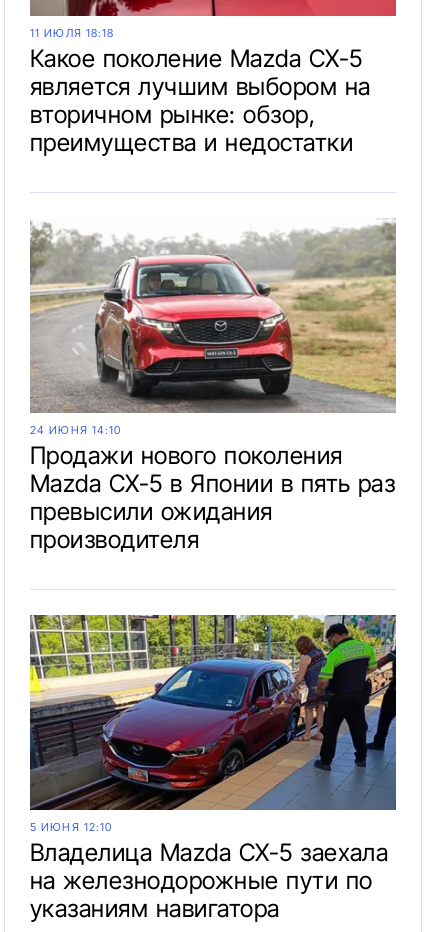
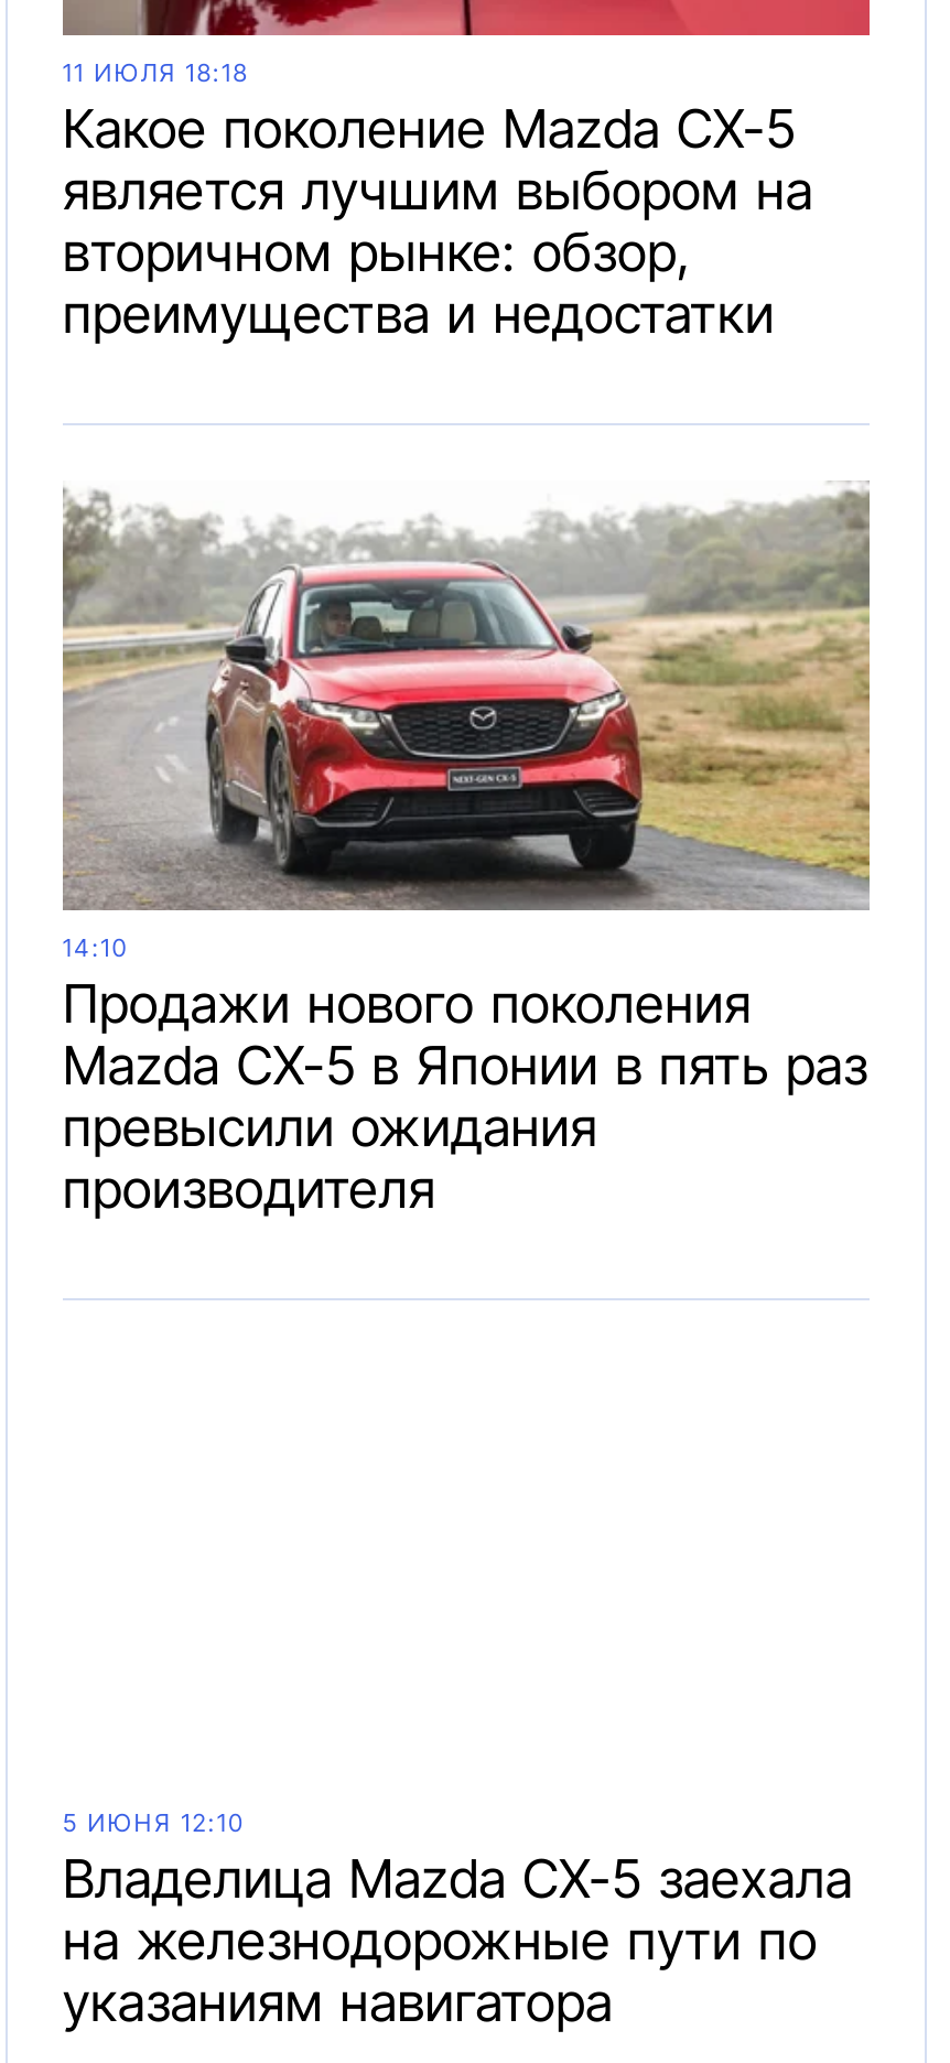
- 24 ИЮНЯ 14:10
+ 14:10

- [image]
